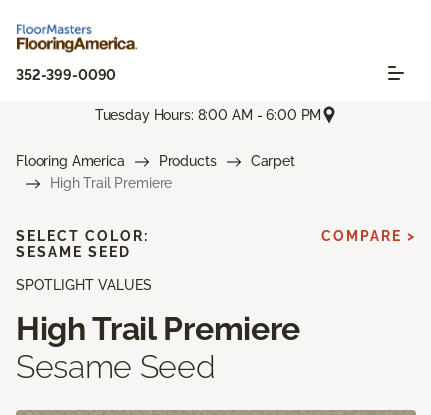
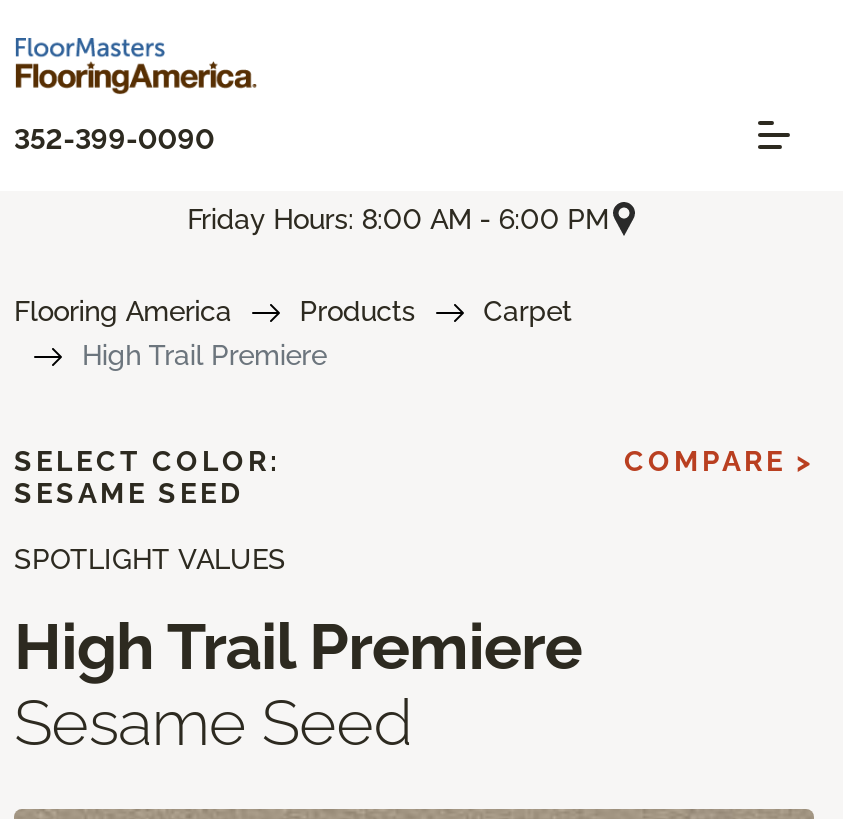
- Tuesday Hours: 8:00 AM - 6:00 PM
+ Friday Hours: 8:00 AM - 6:00 PM
